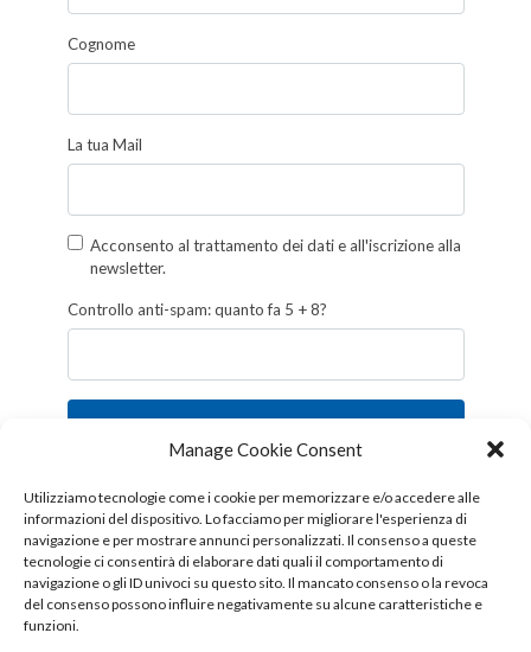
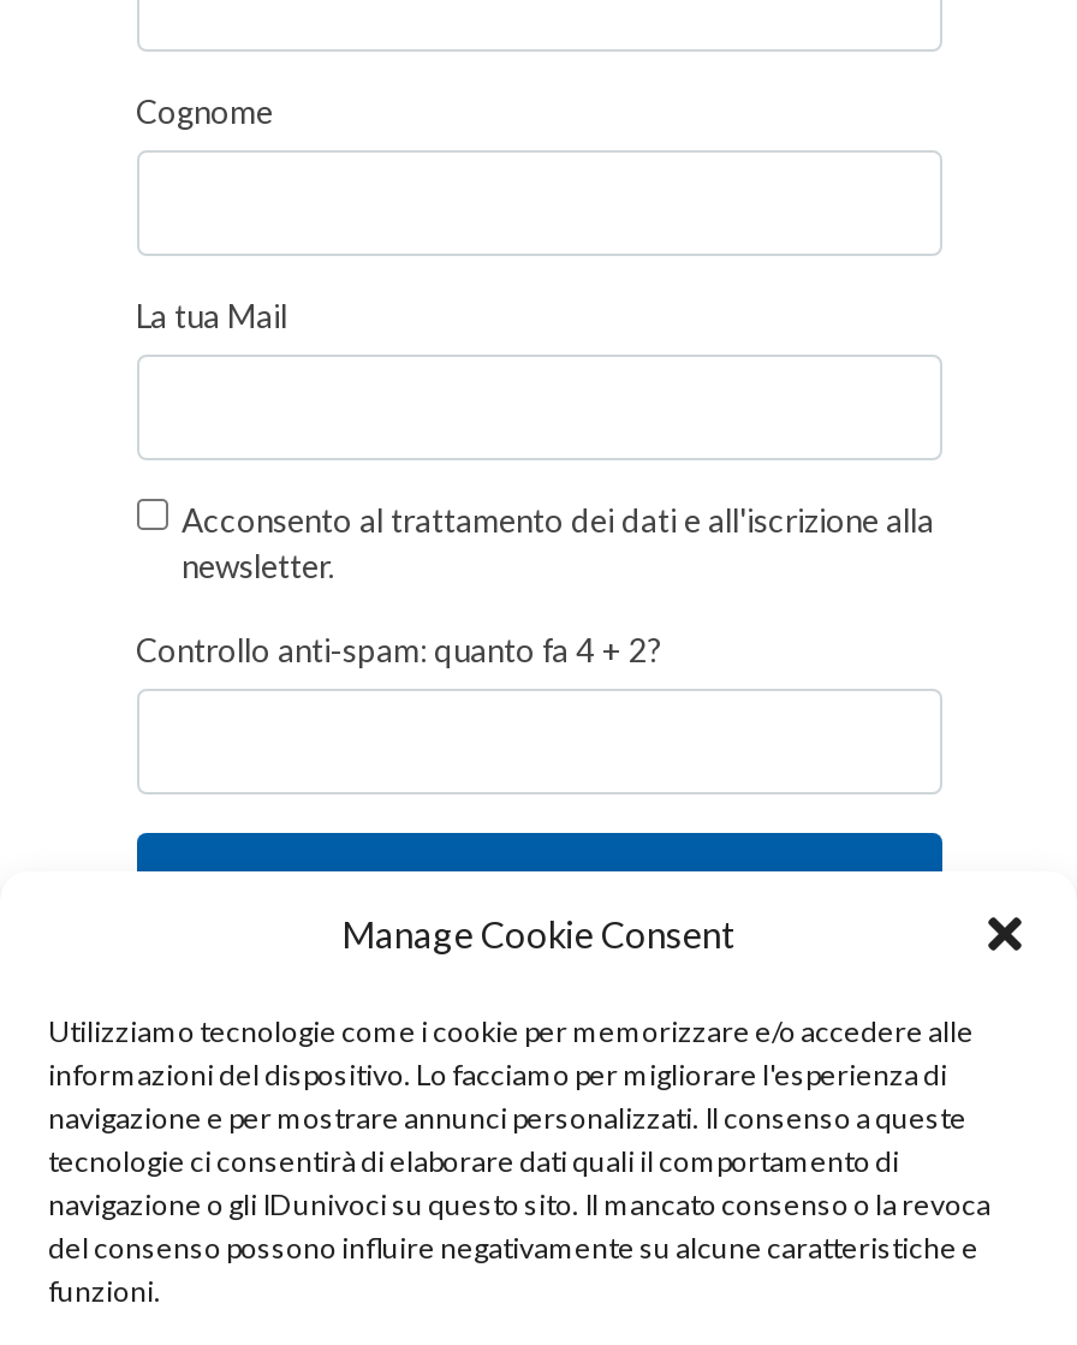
- Controllo anti-spam: quanto fa 5 + 8?
+ Controllo anti-spam: quanto fa 4 + 2?
